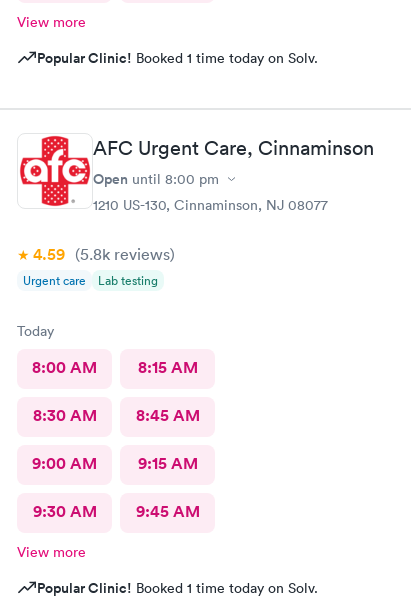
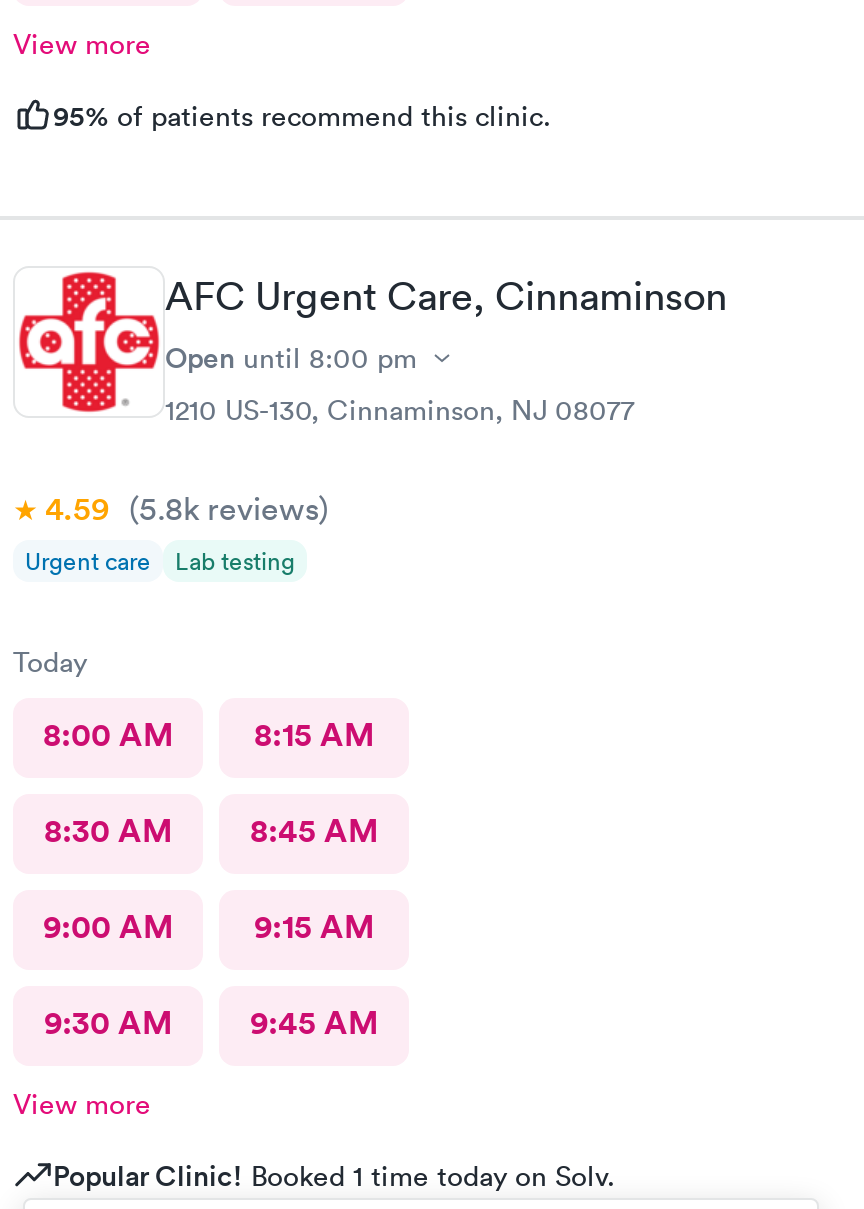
- Popular Clinic! Booked 1 time today on Solv.
+ 95% of patients recommend this clinic.
